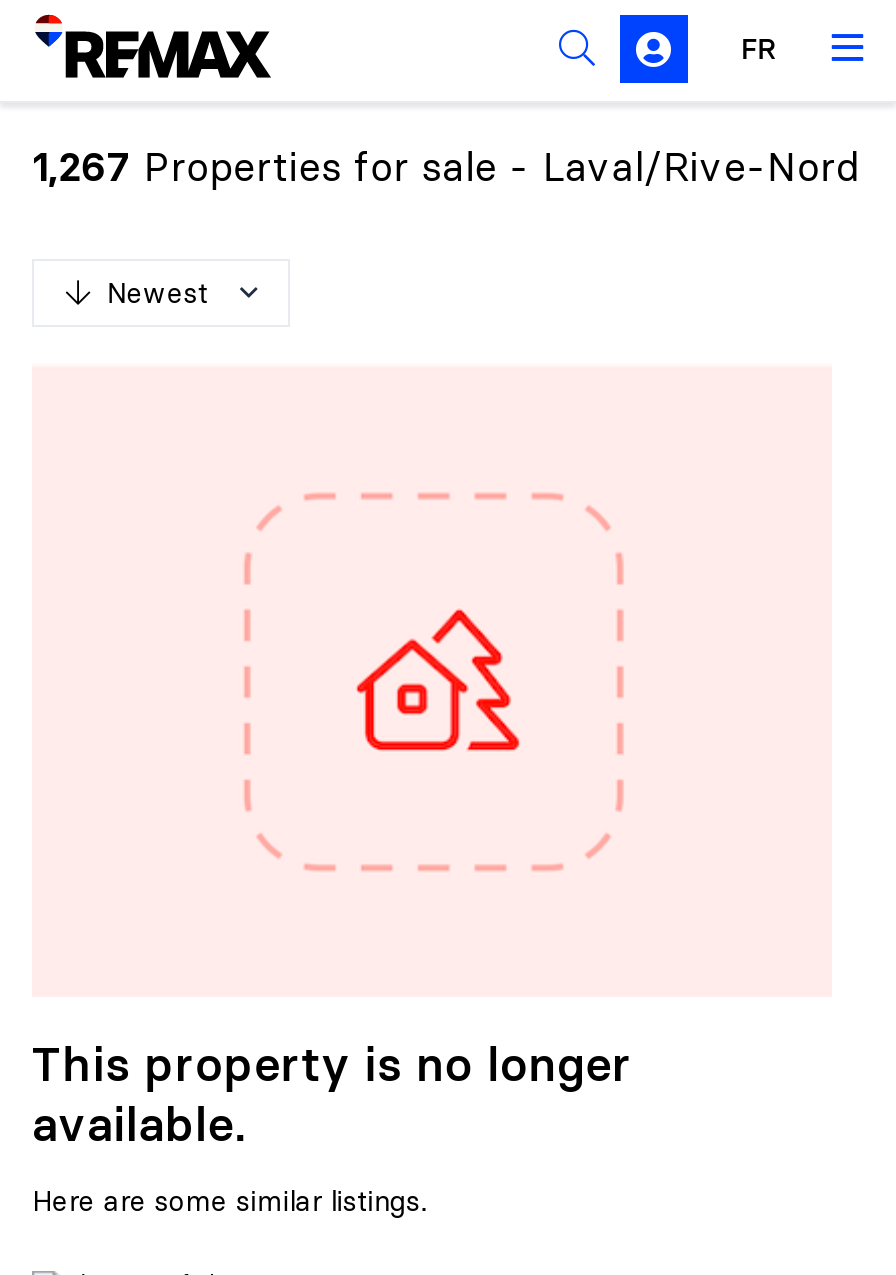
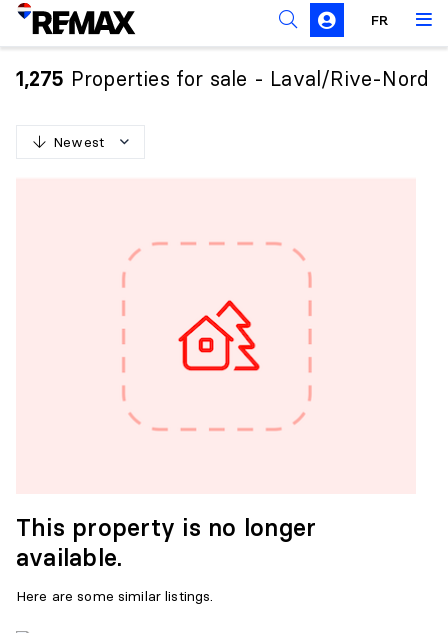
- 1,267 Properties for sale - Laval/Rive-Nord
+ 1,275 Properties for sale - Laval/Rive-Nord
